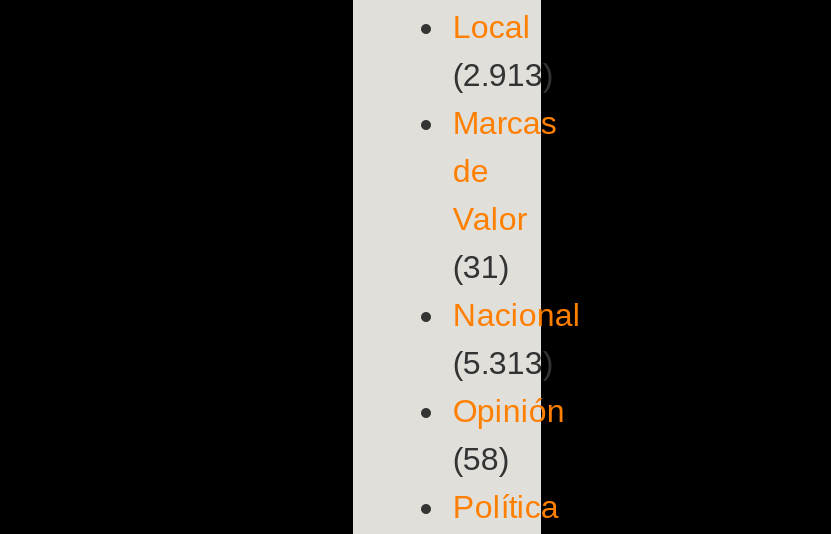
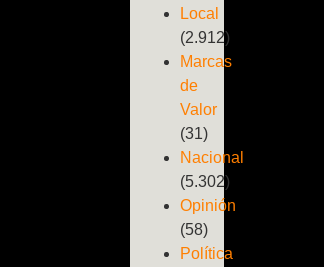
- (2.913)
+ (2.912)

- (5.313)
+ (5.302)
